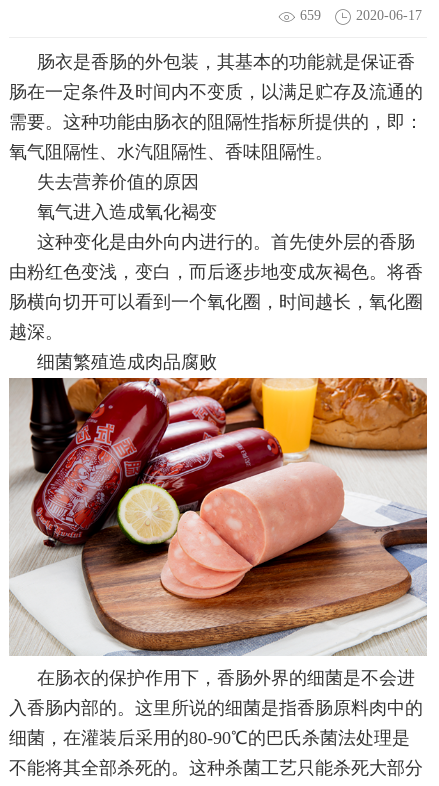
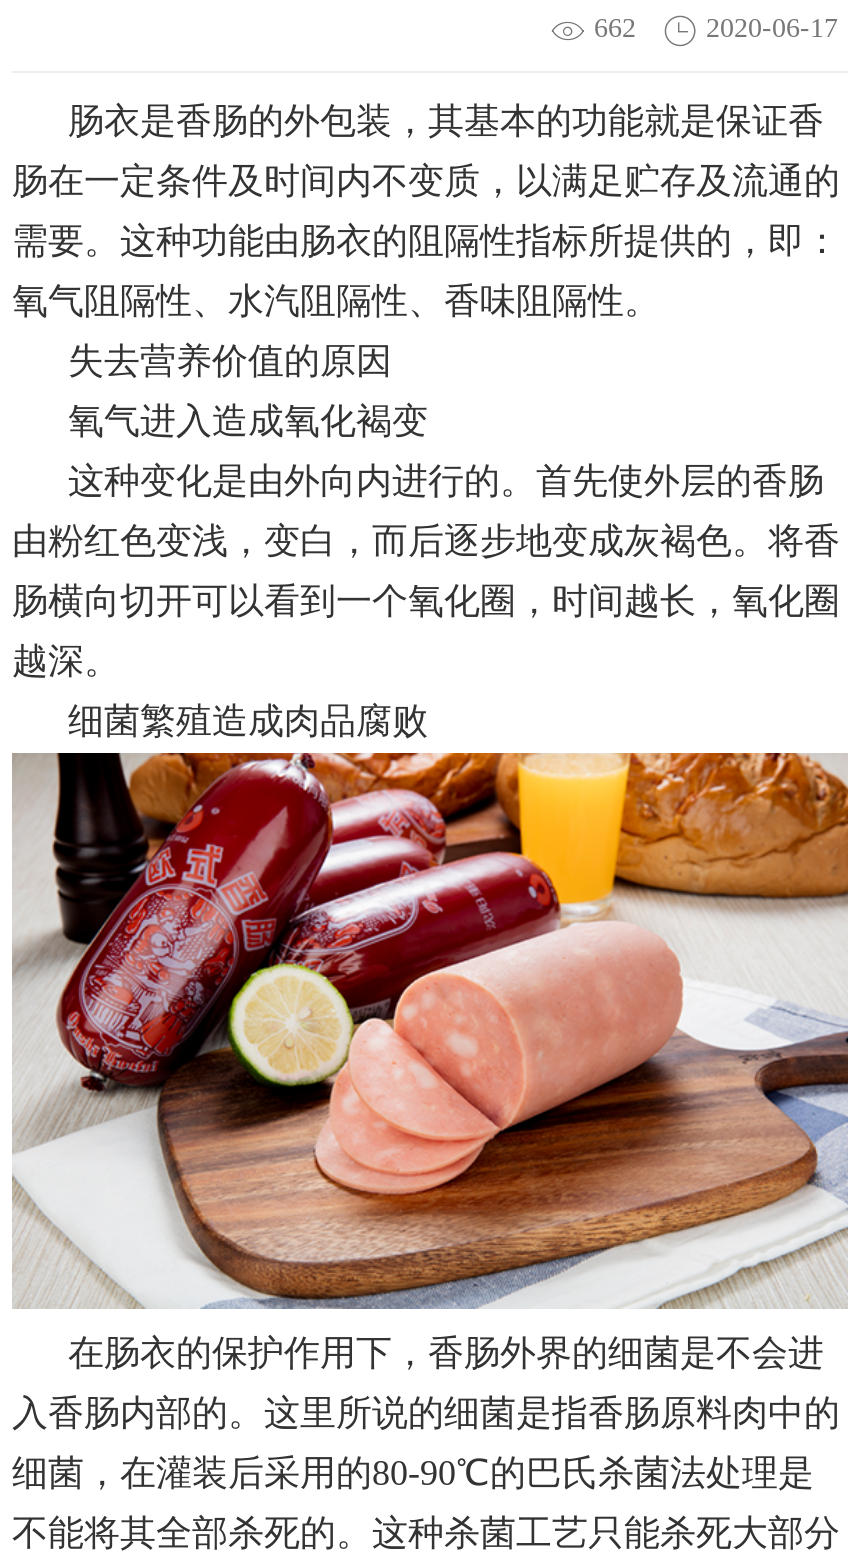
- 659
+ 662
